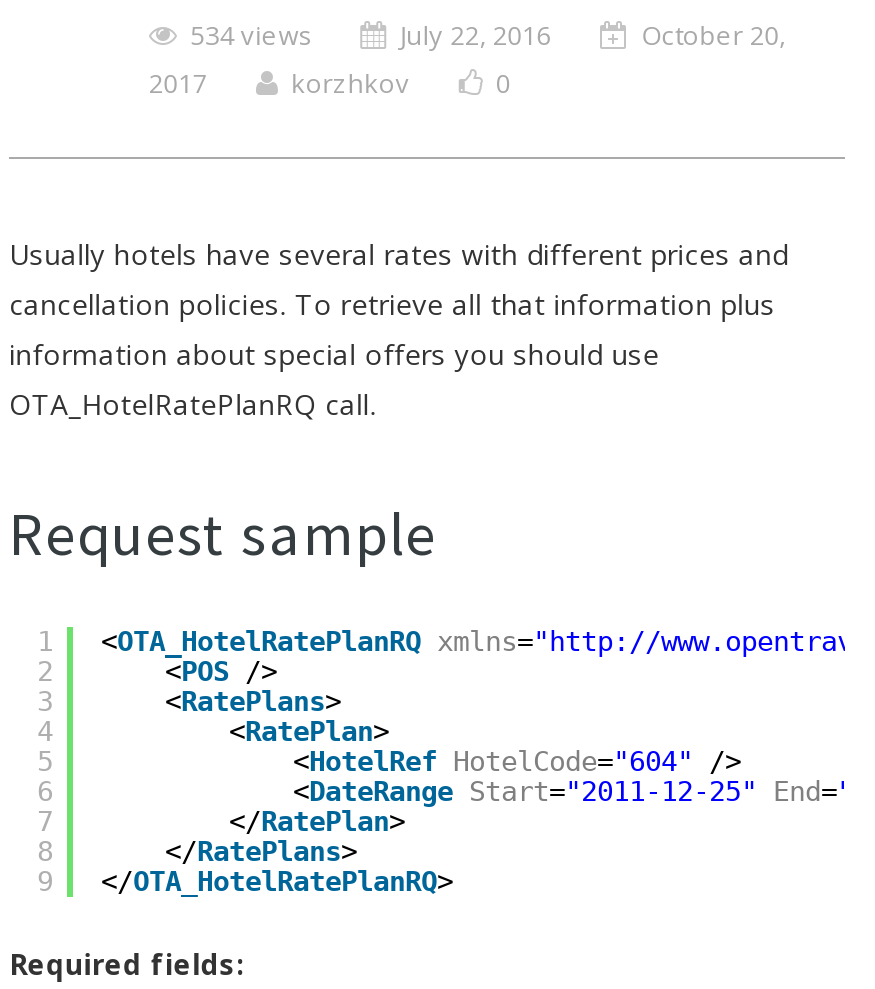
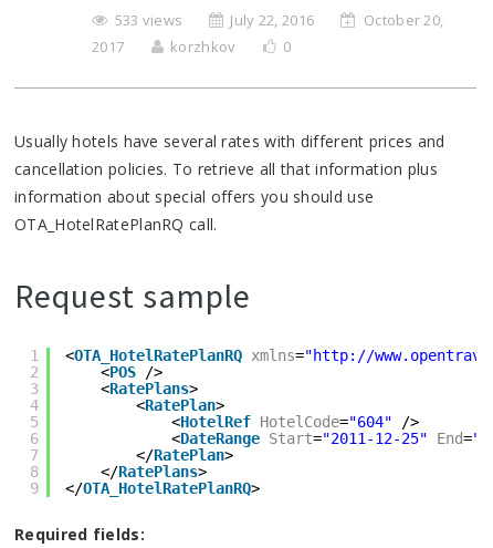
- 534 views
+ 533 views
